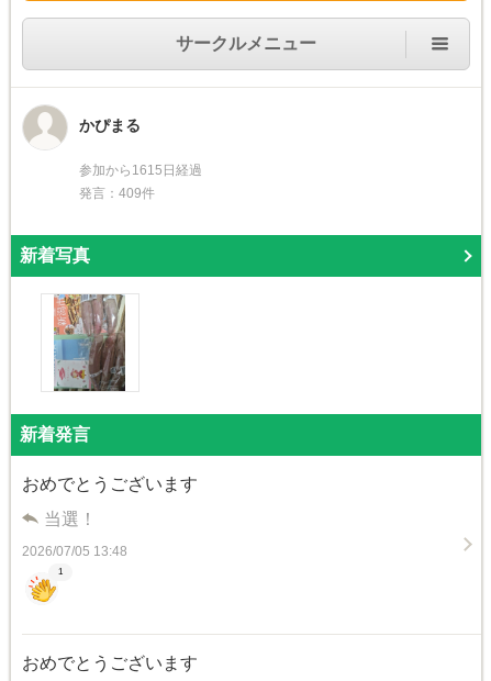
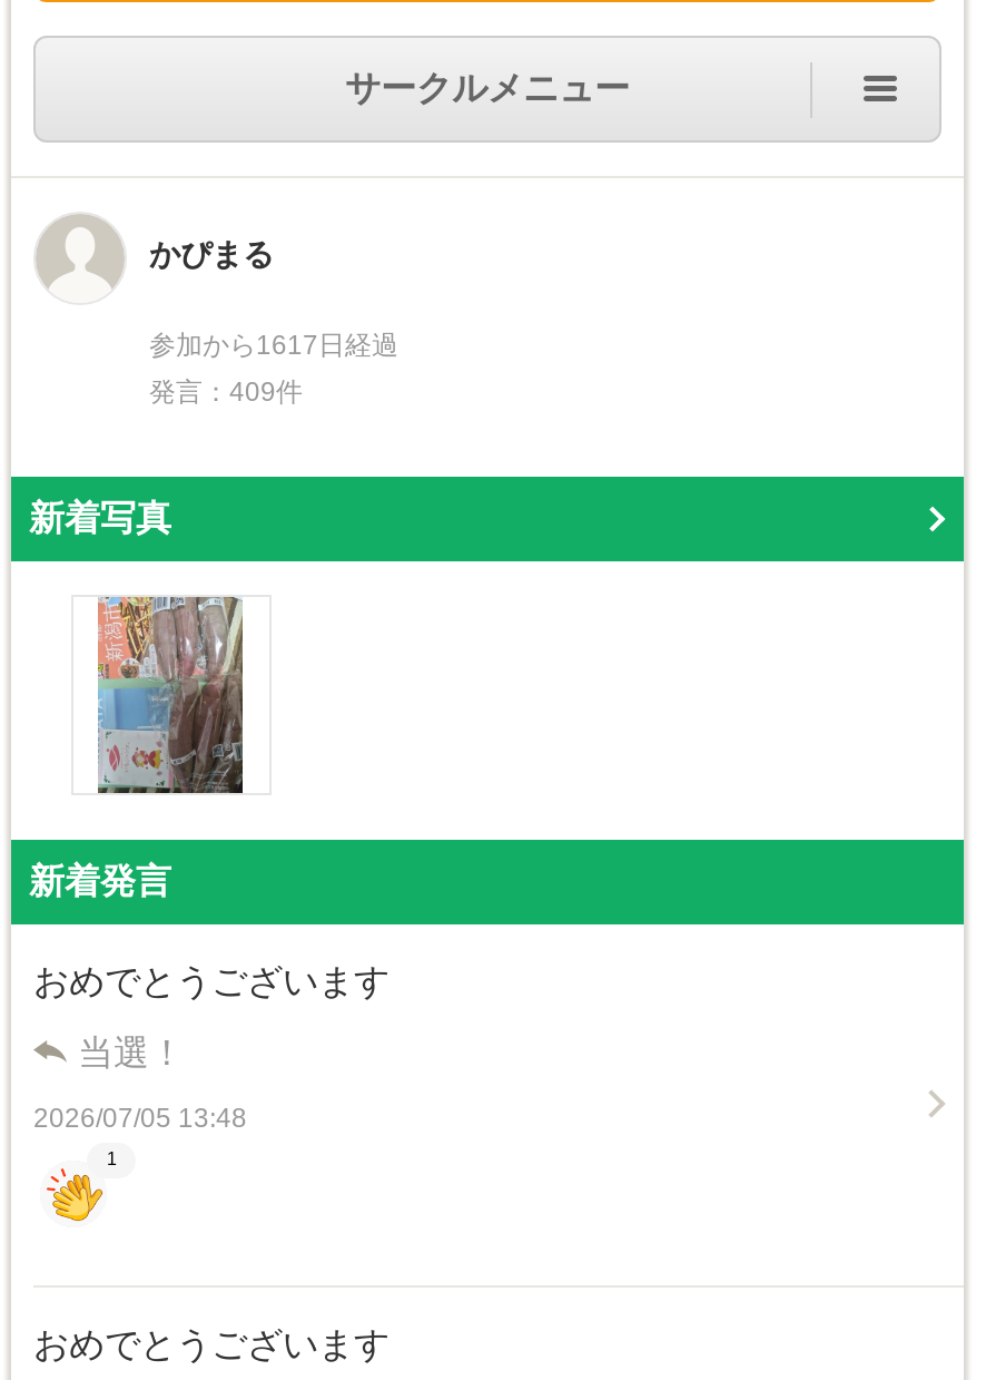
- 参加から1615日経過
+ 参加から1617日経過
